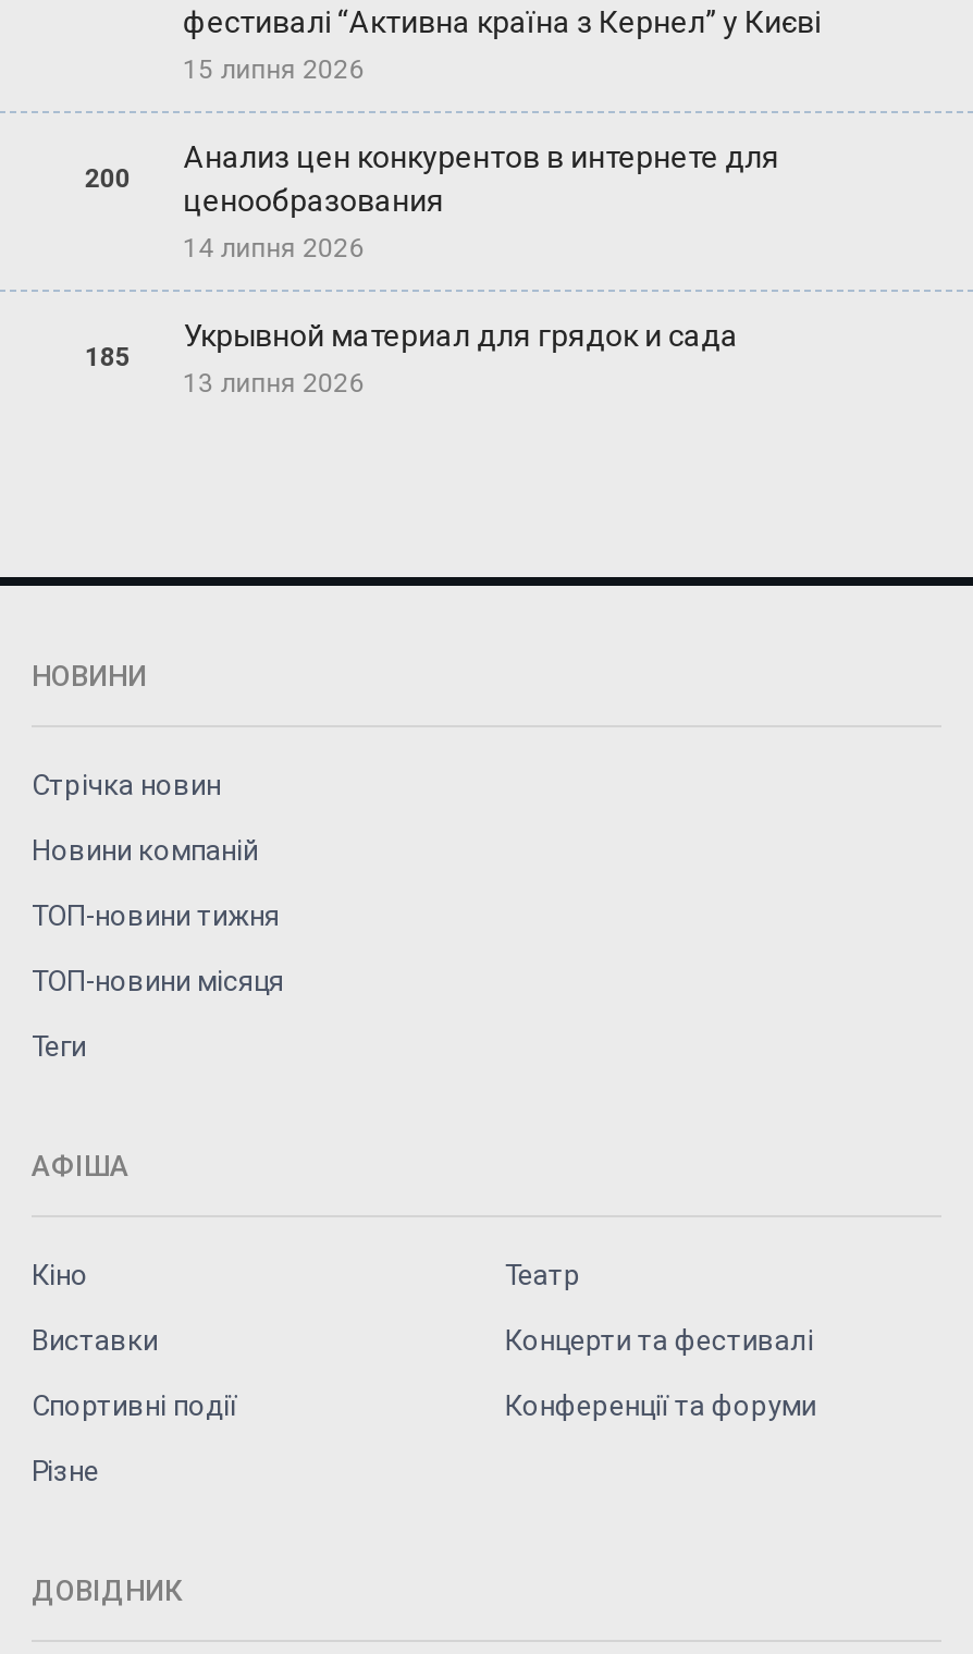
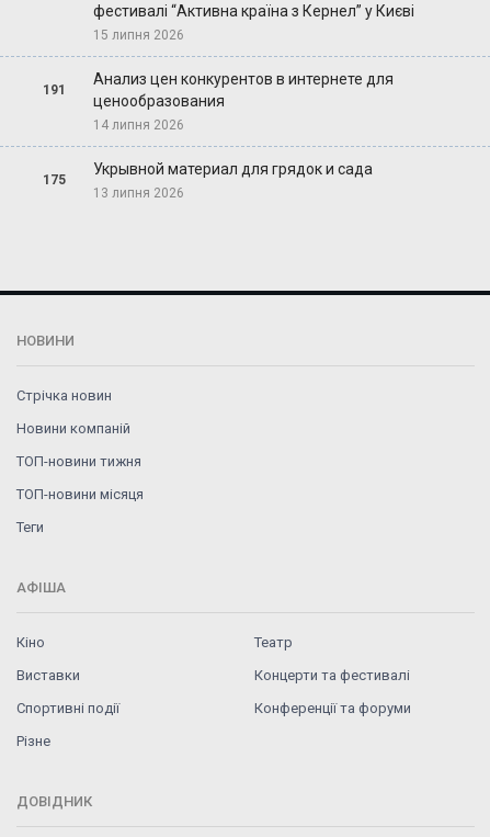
- 200
+ 191

- 185
+ 175
